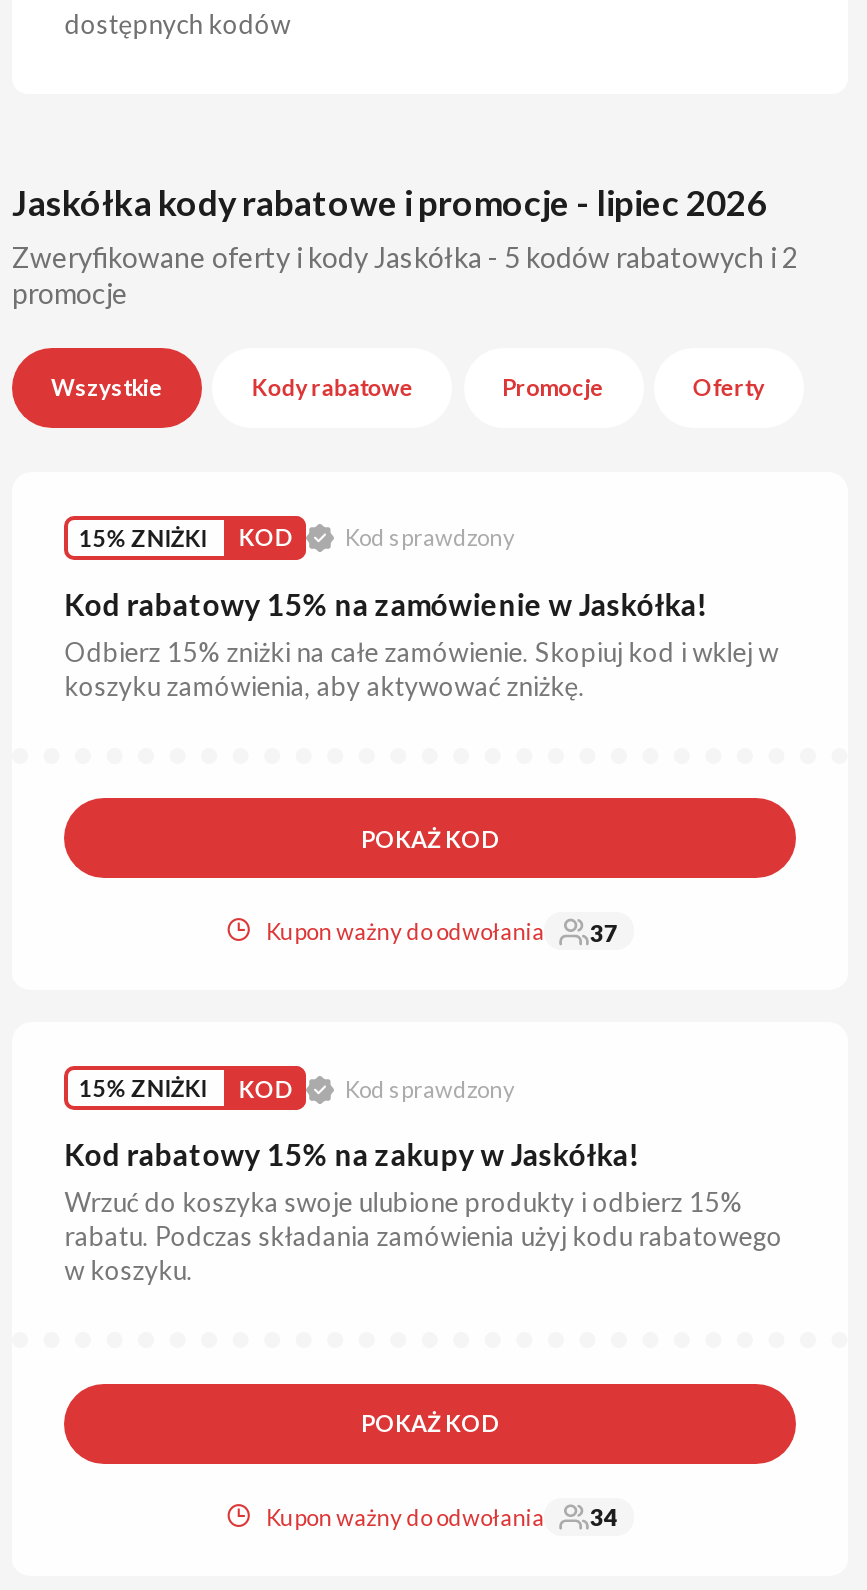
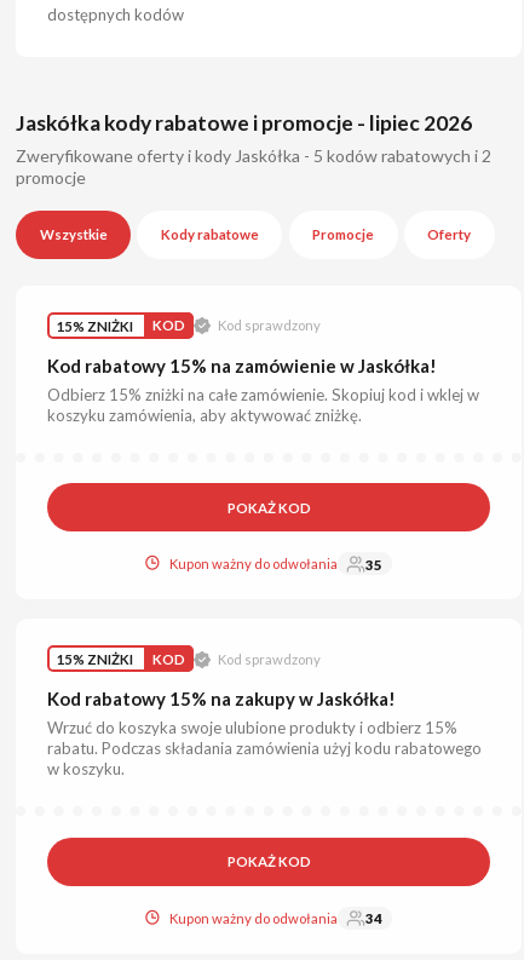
- Kupon ważny do odwołania 37
+ Kupon ważny do odwołania 35
